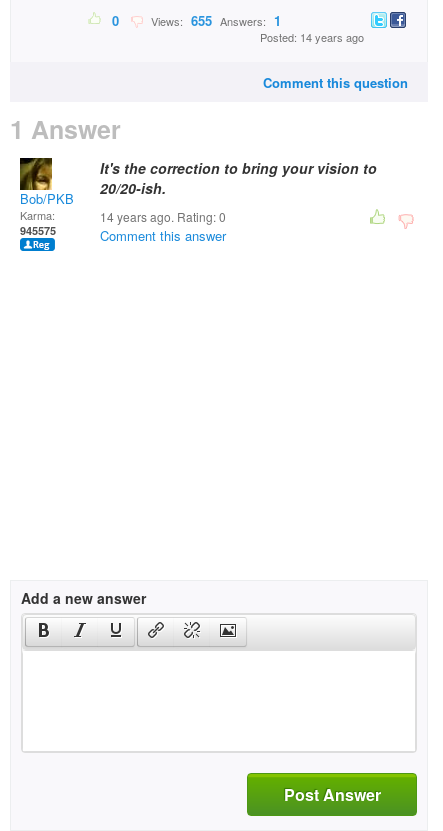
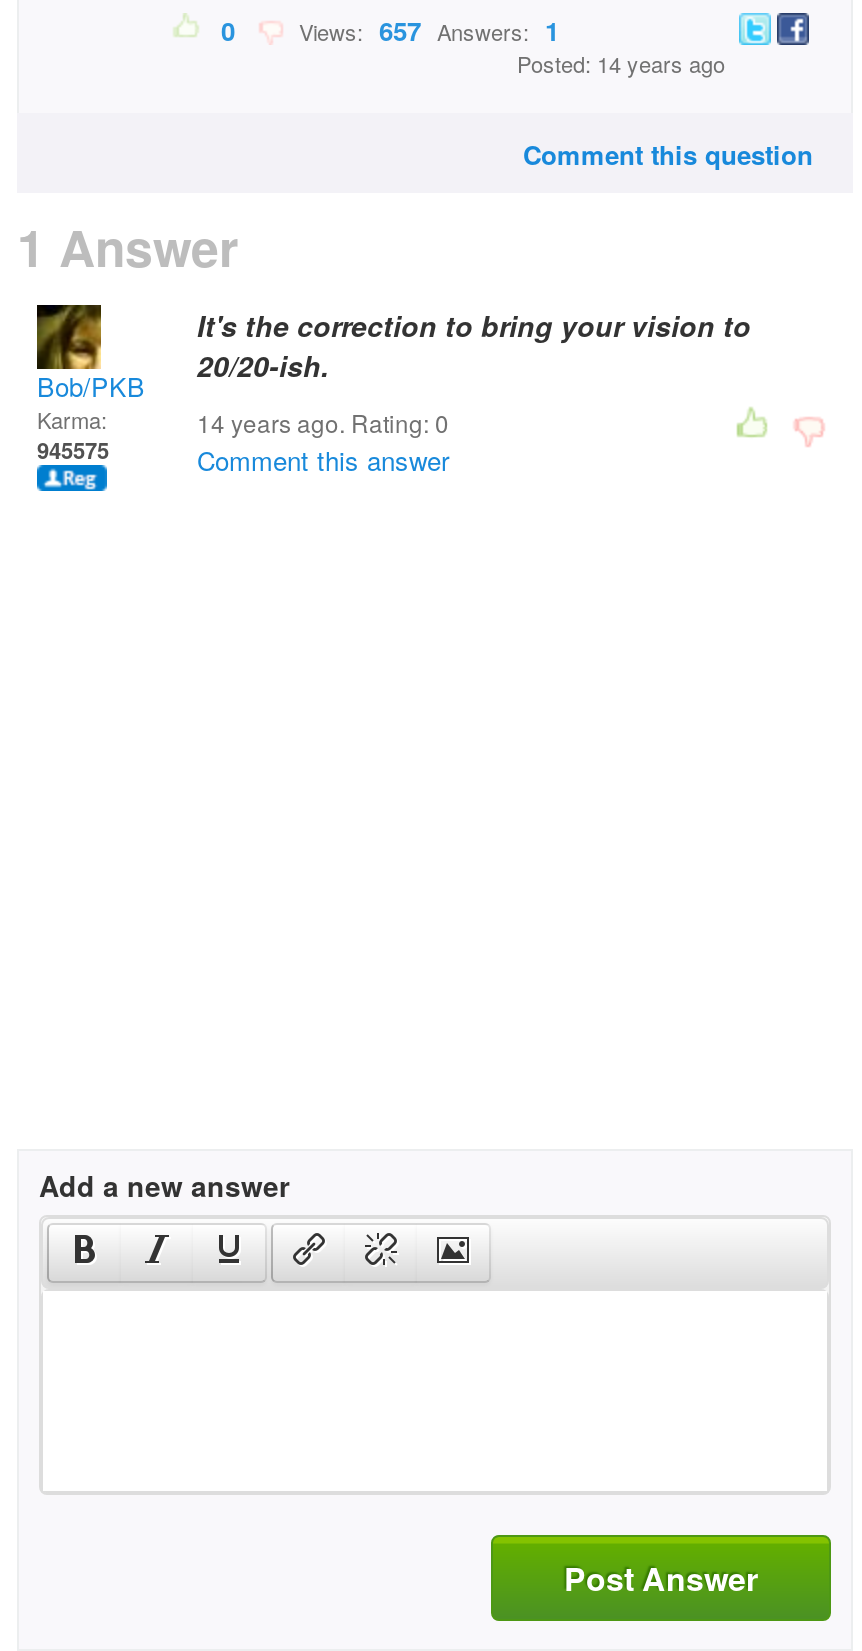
- Views: 655 Answers: 1
+ Views: 657 Answers: 1
